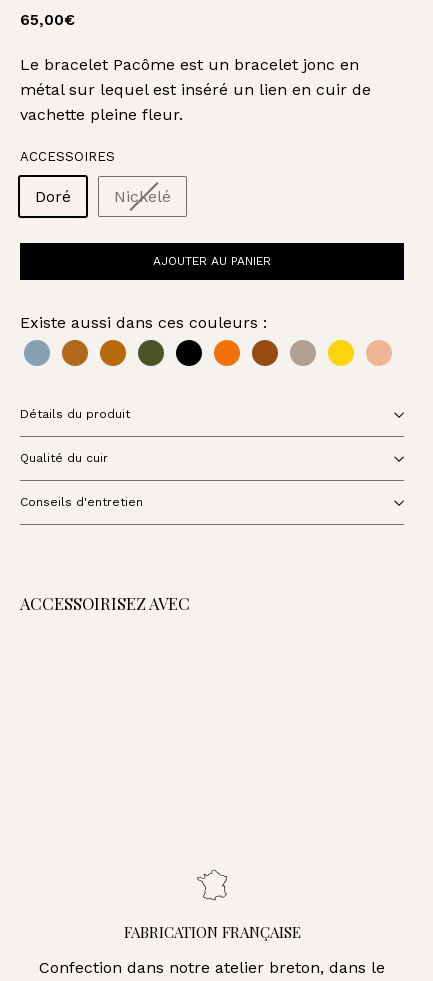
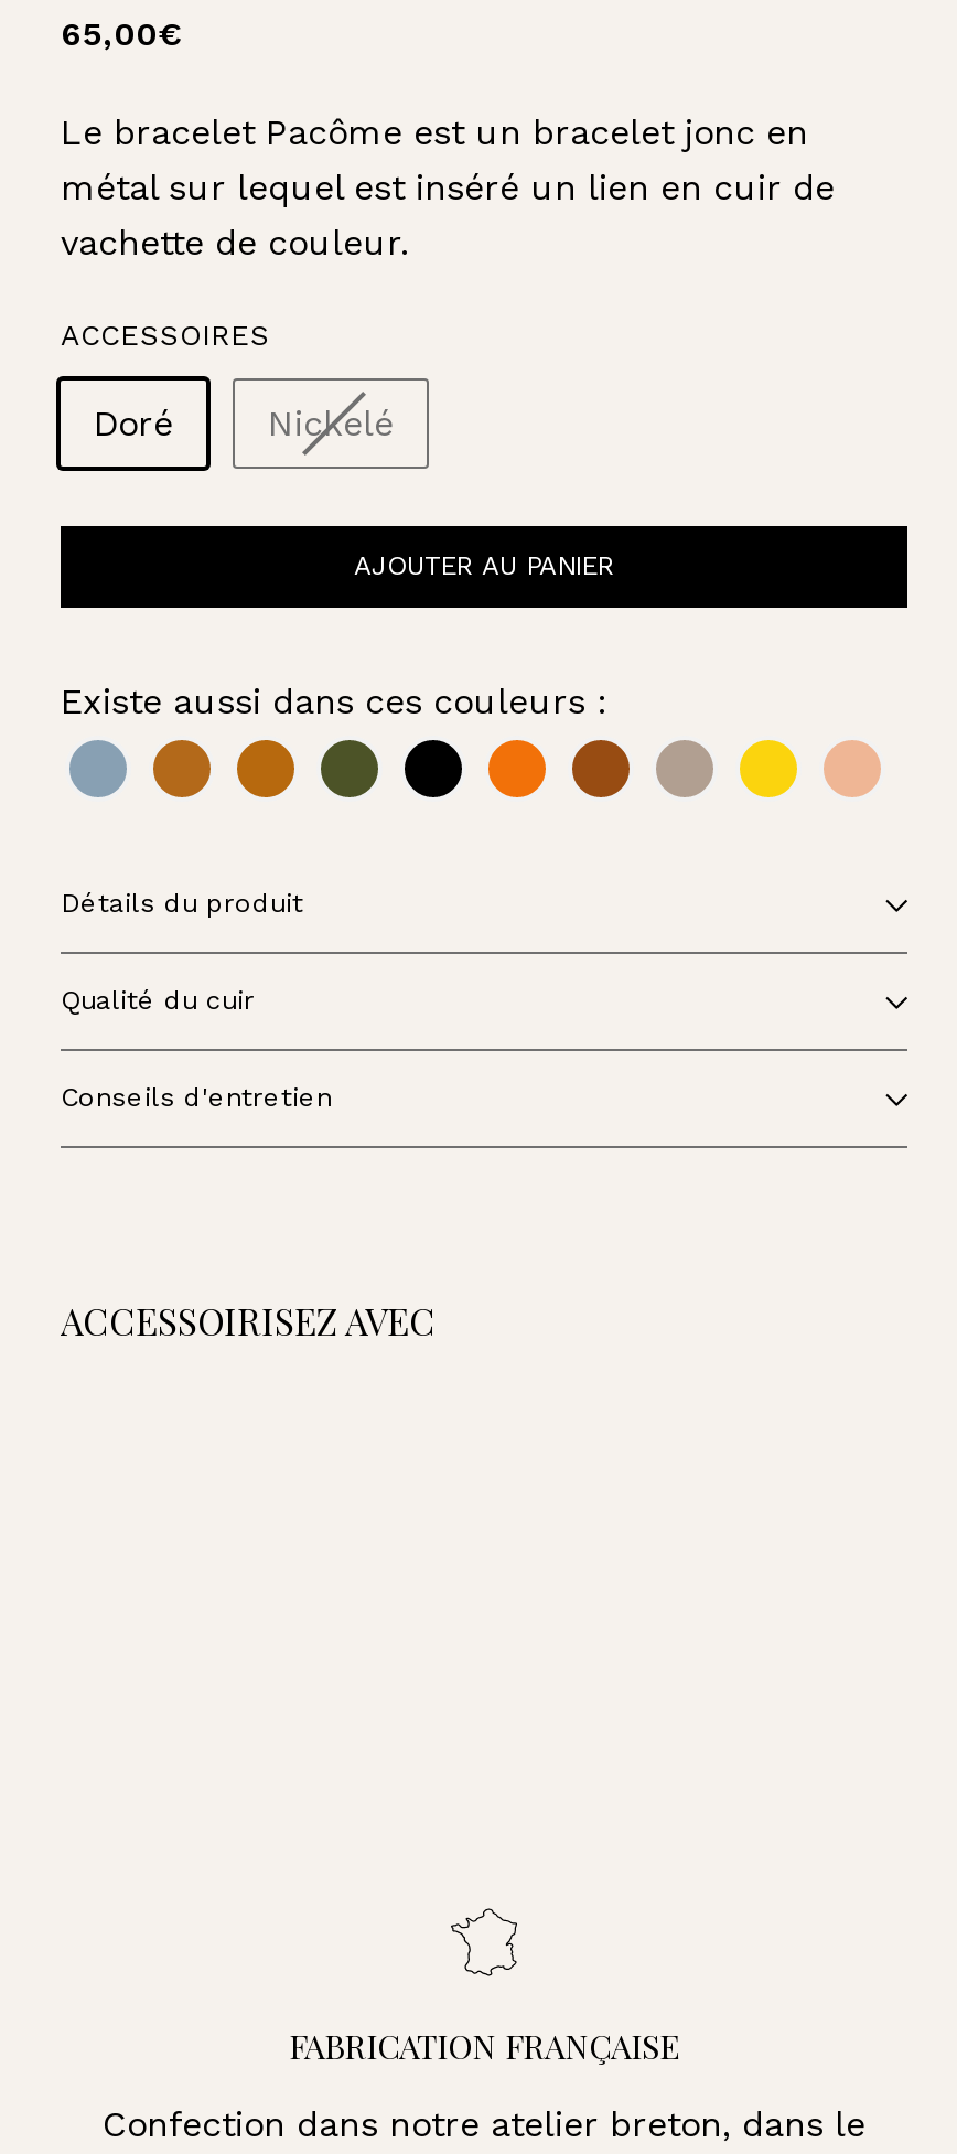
- vachette pleine fleur.
+ vachette de couleur.
